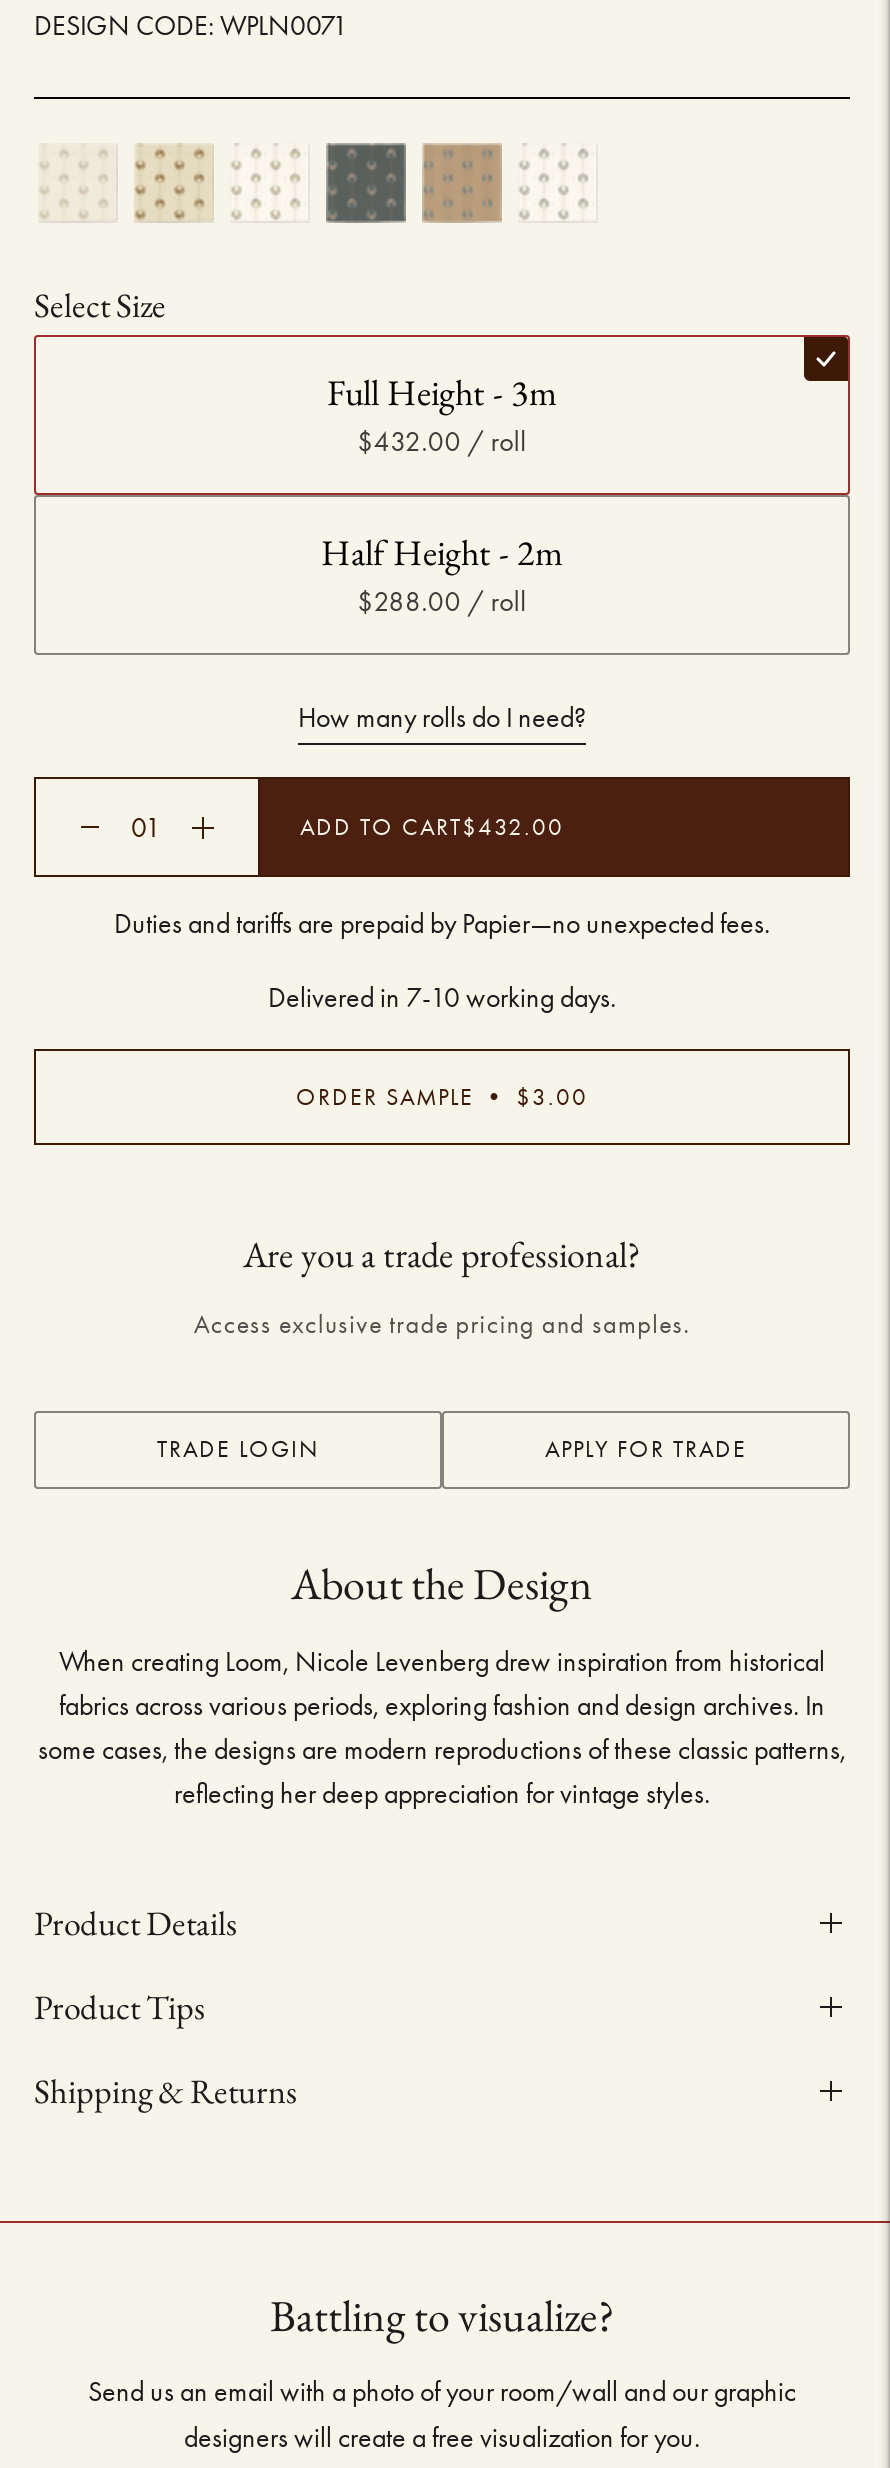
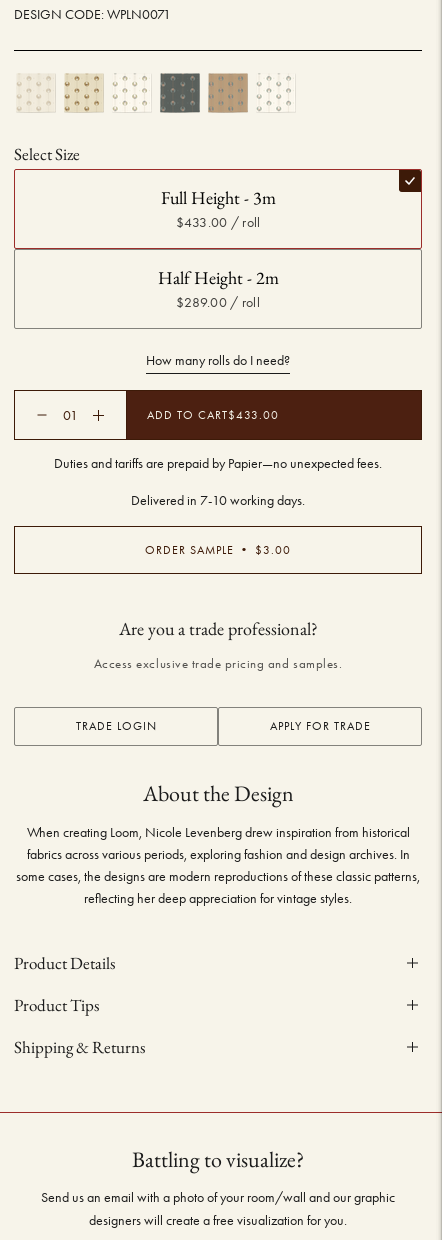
- $432.00 / roll
+ $433.00 / roll

- $288.00 / roll
+ $289.00 / roll

- ADD TO CART$432.00
+ ADD TO CART$433.00
